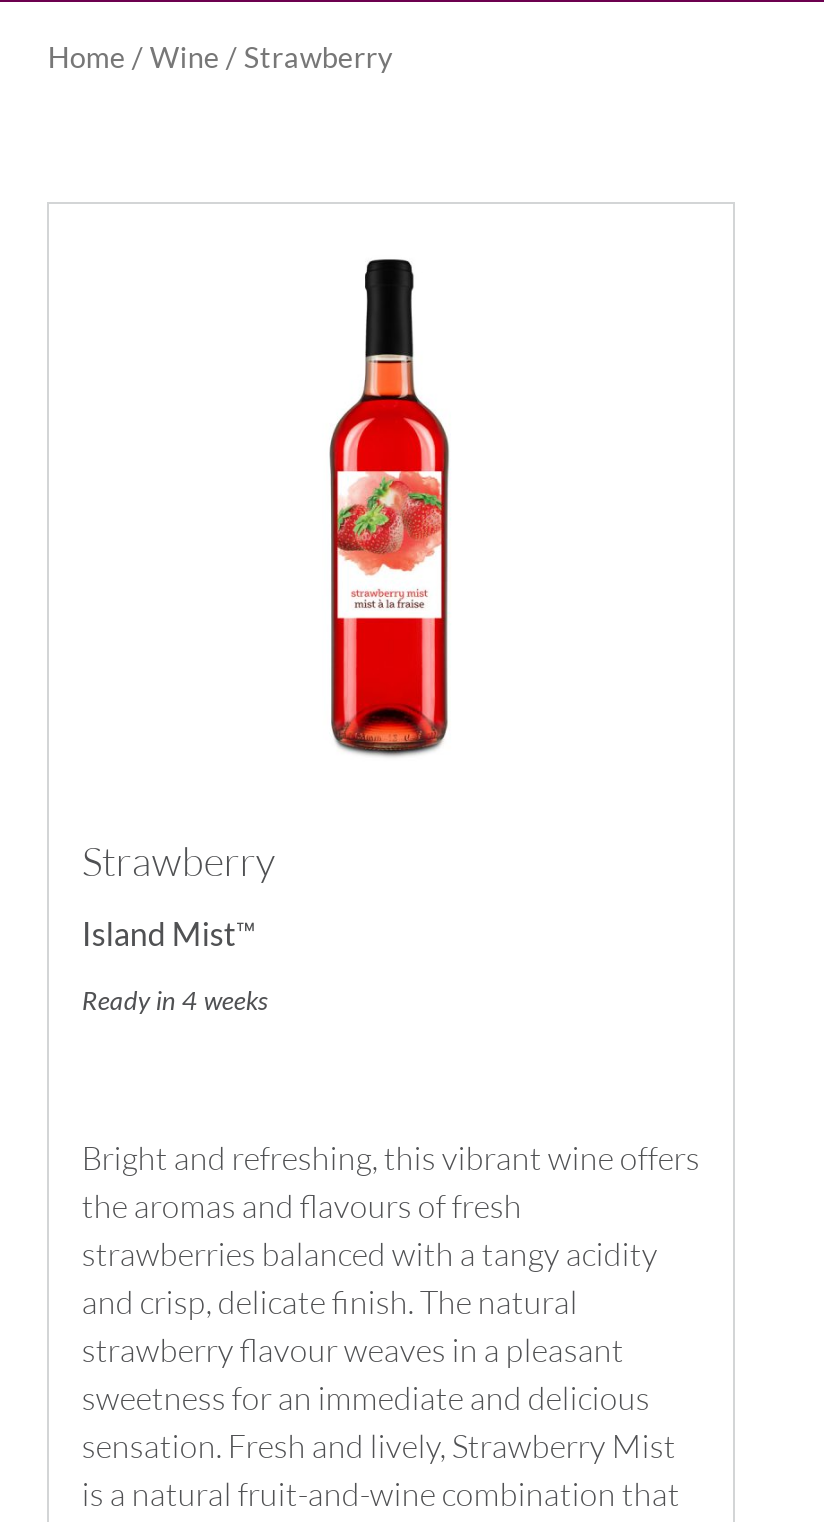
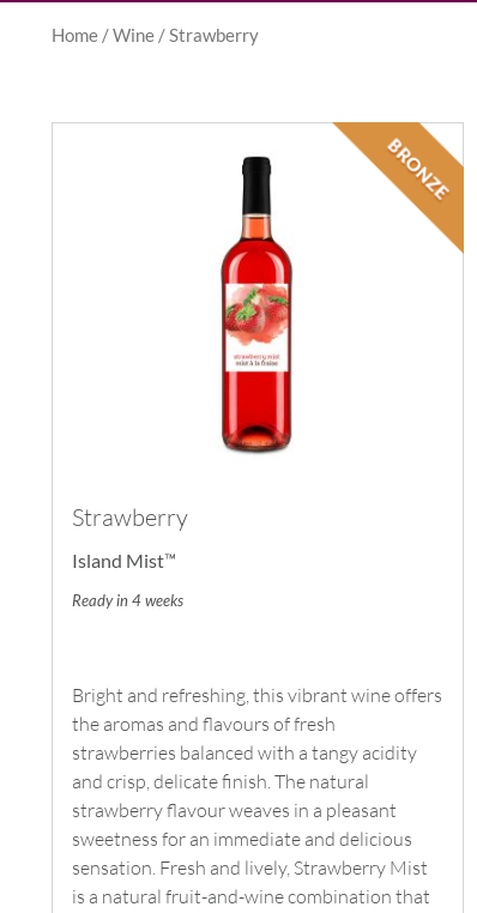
+ [image]
